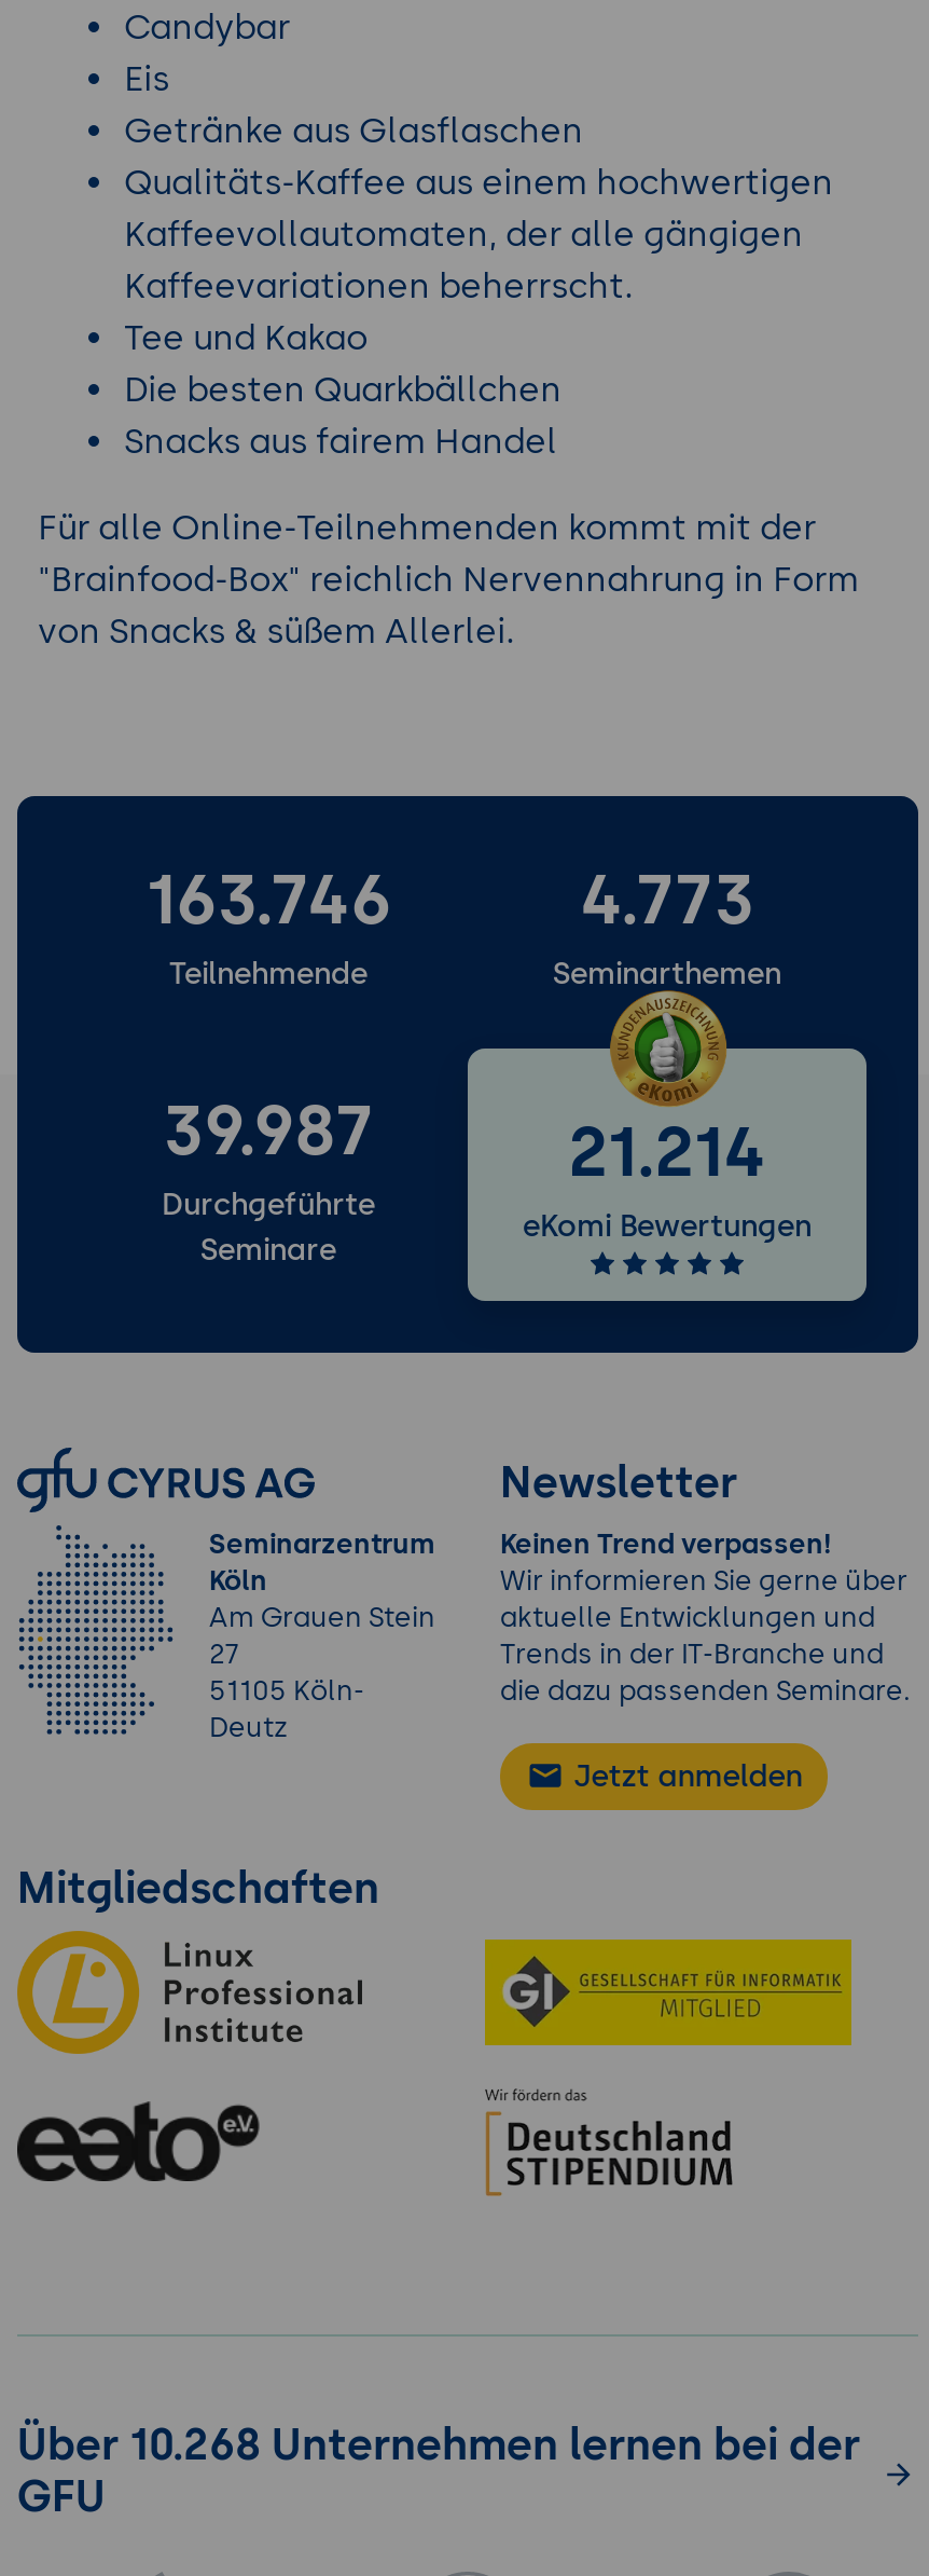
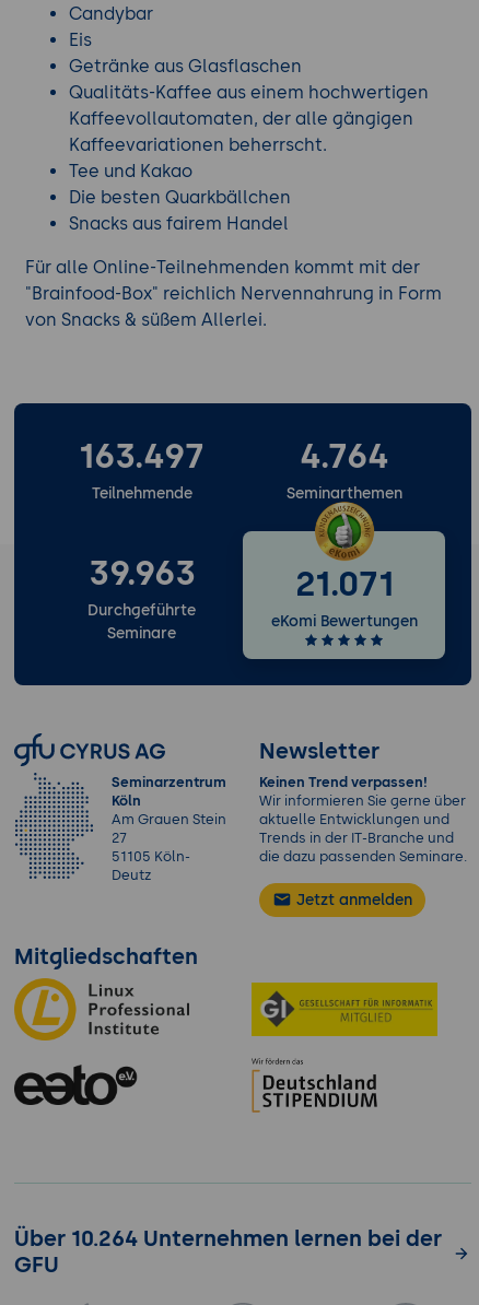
- 163.746
+ 163.497

- 4.773
+ 4.764

- 39.987
+ 39.963

- 21.214
+ 21.071

- Über 10.268 Unternehmen lernen bei der
+ Über 10.264 Unternehmen lernen bei der
